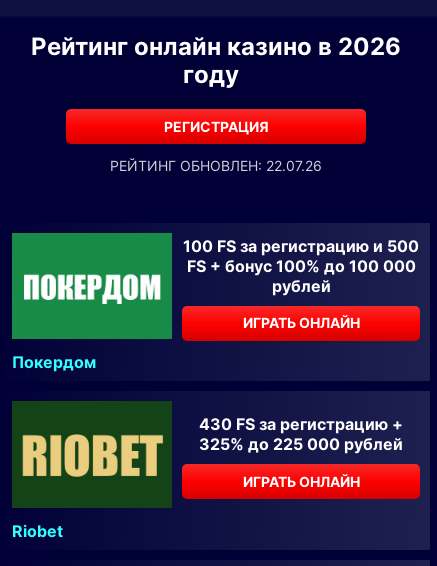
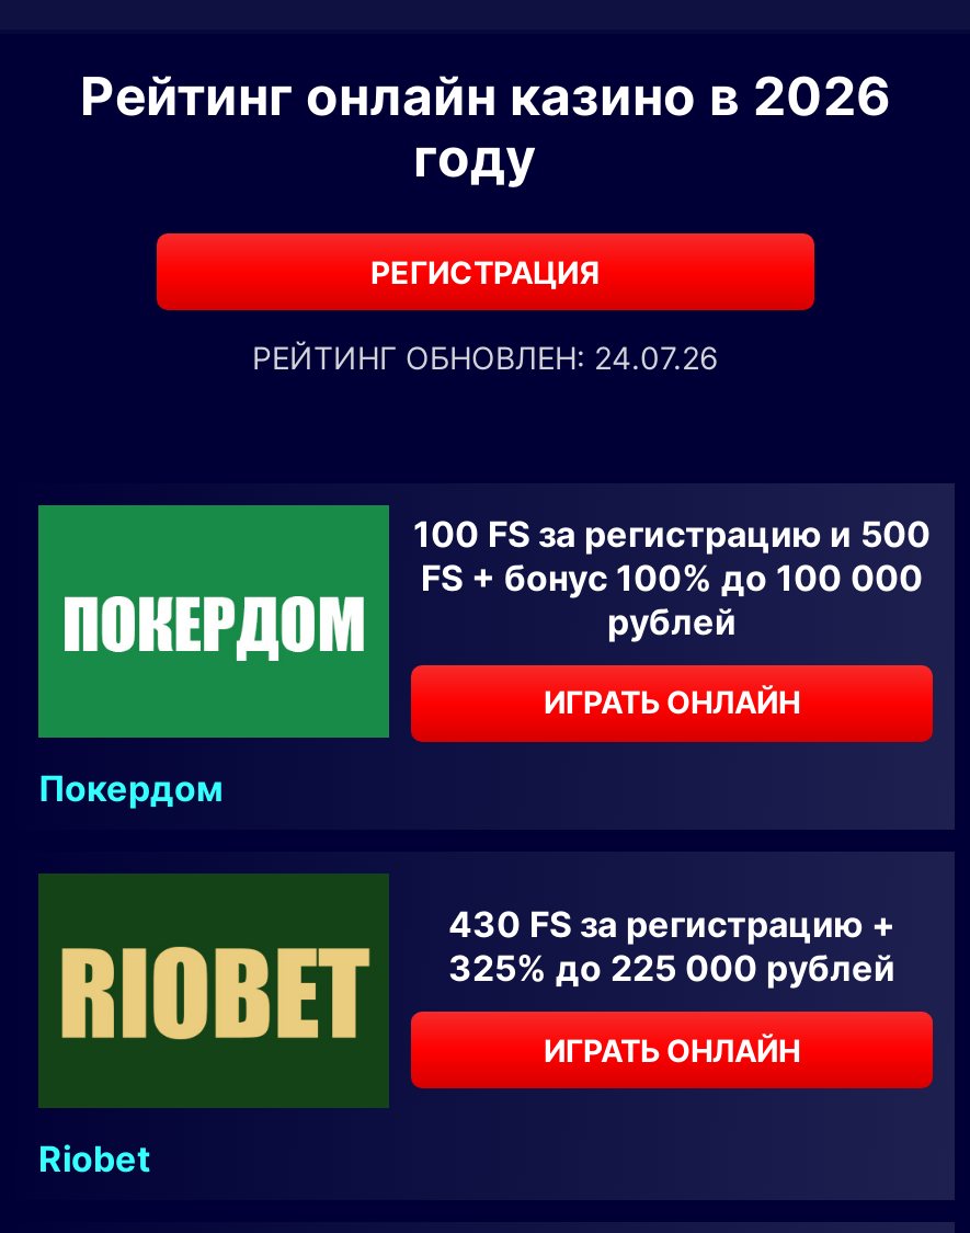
- РЕЙТИНГ ОБНОВЛЕН: 22.07.26
+ РЕЙТИНГ ОБНОВЛЕН: 24.07.26
